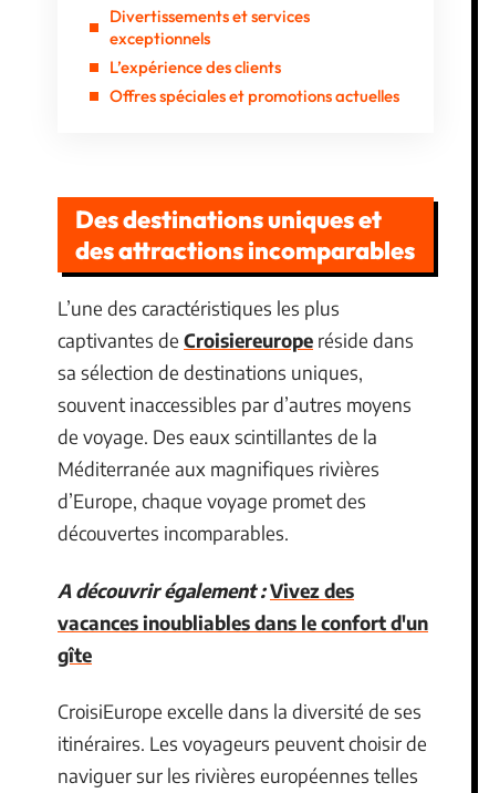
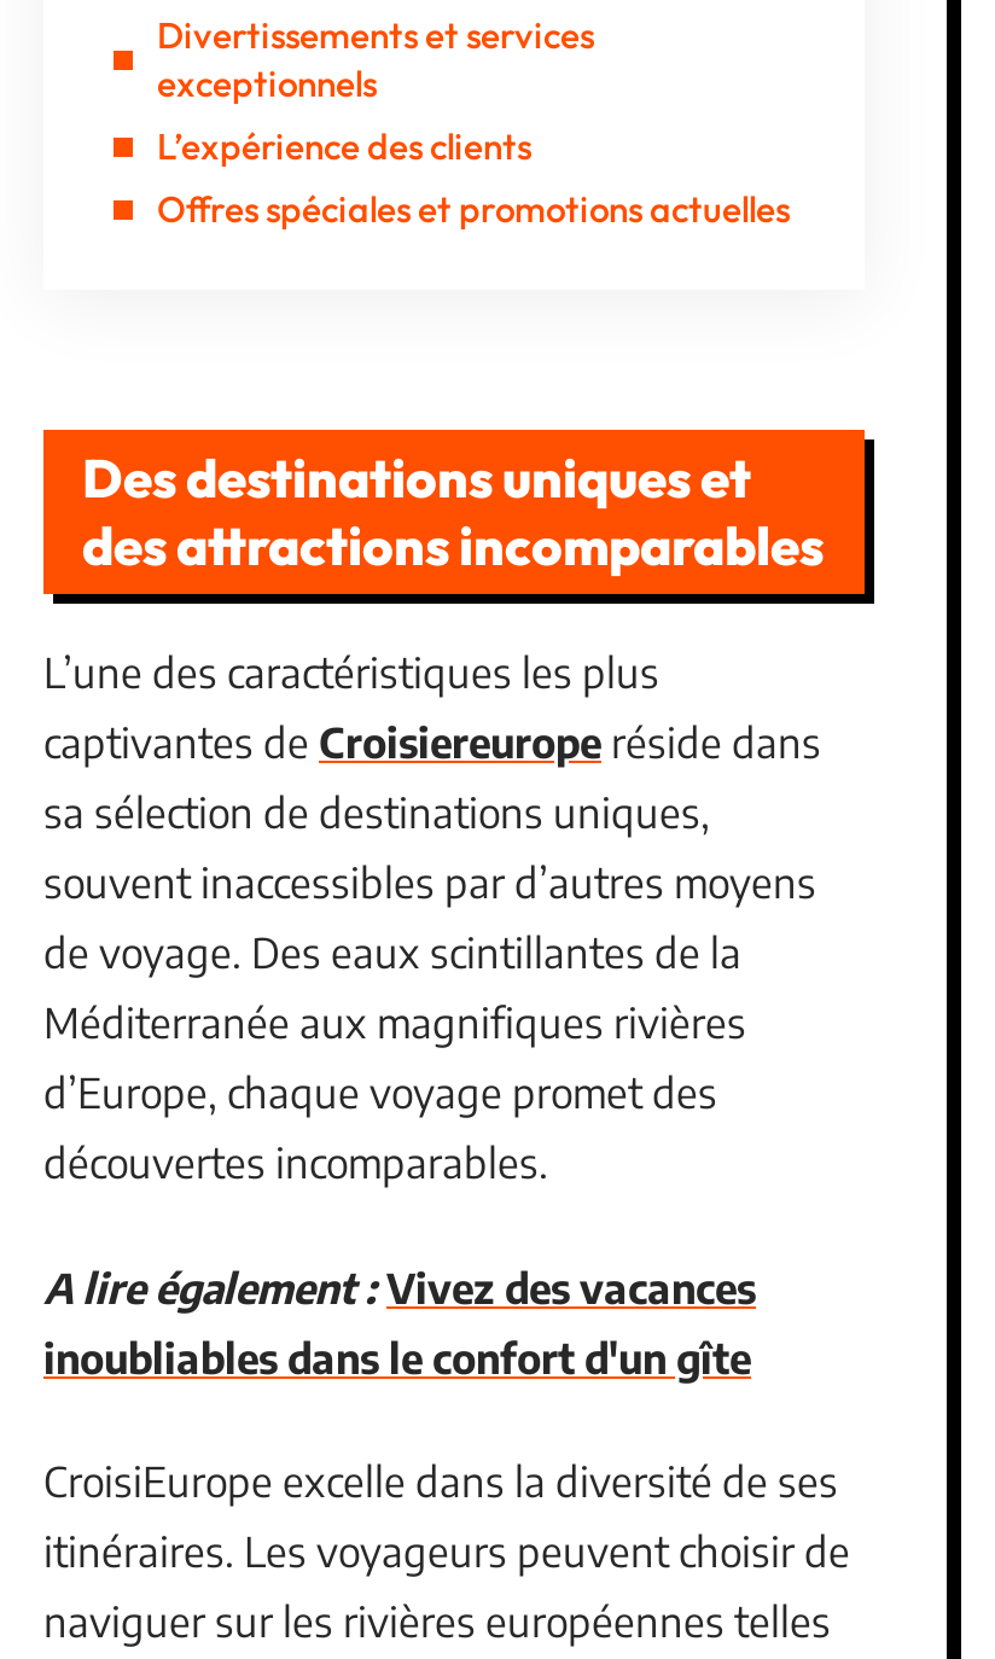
- A découvrir également : Vivez des
- vacances inoubliables dans le confort d'un
- gîte
+ A lire également : Vivez des vacances
+ inoubliables dans le confort d'un gîte
